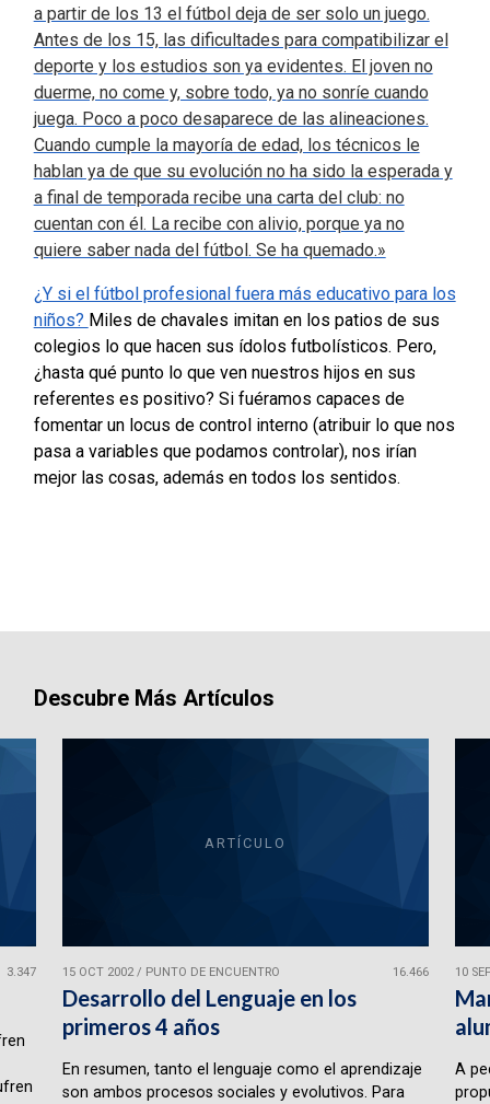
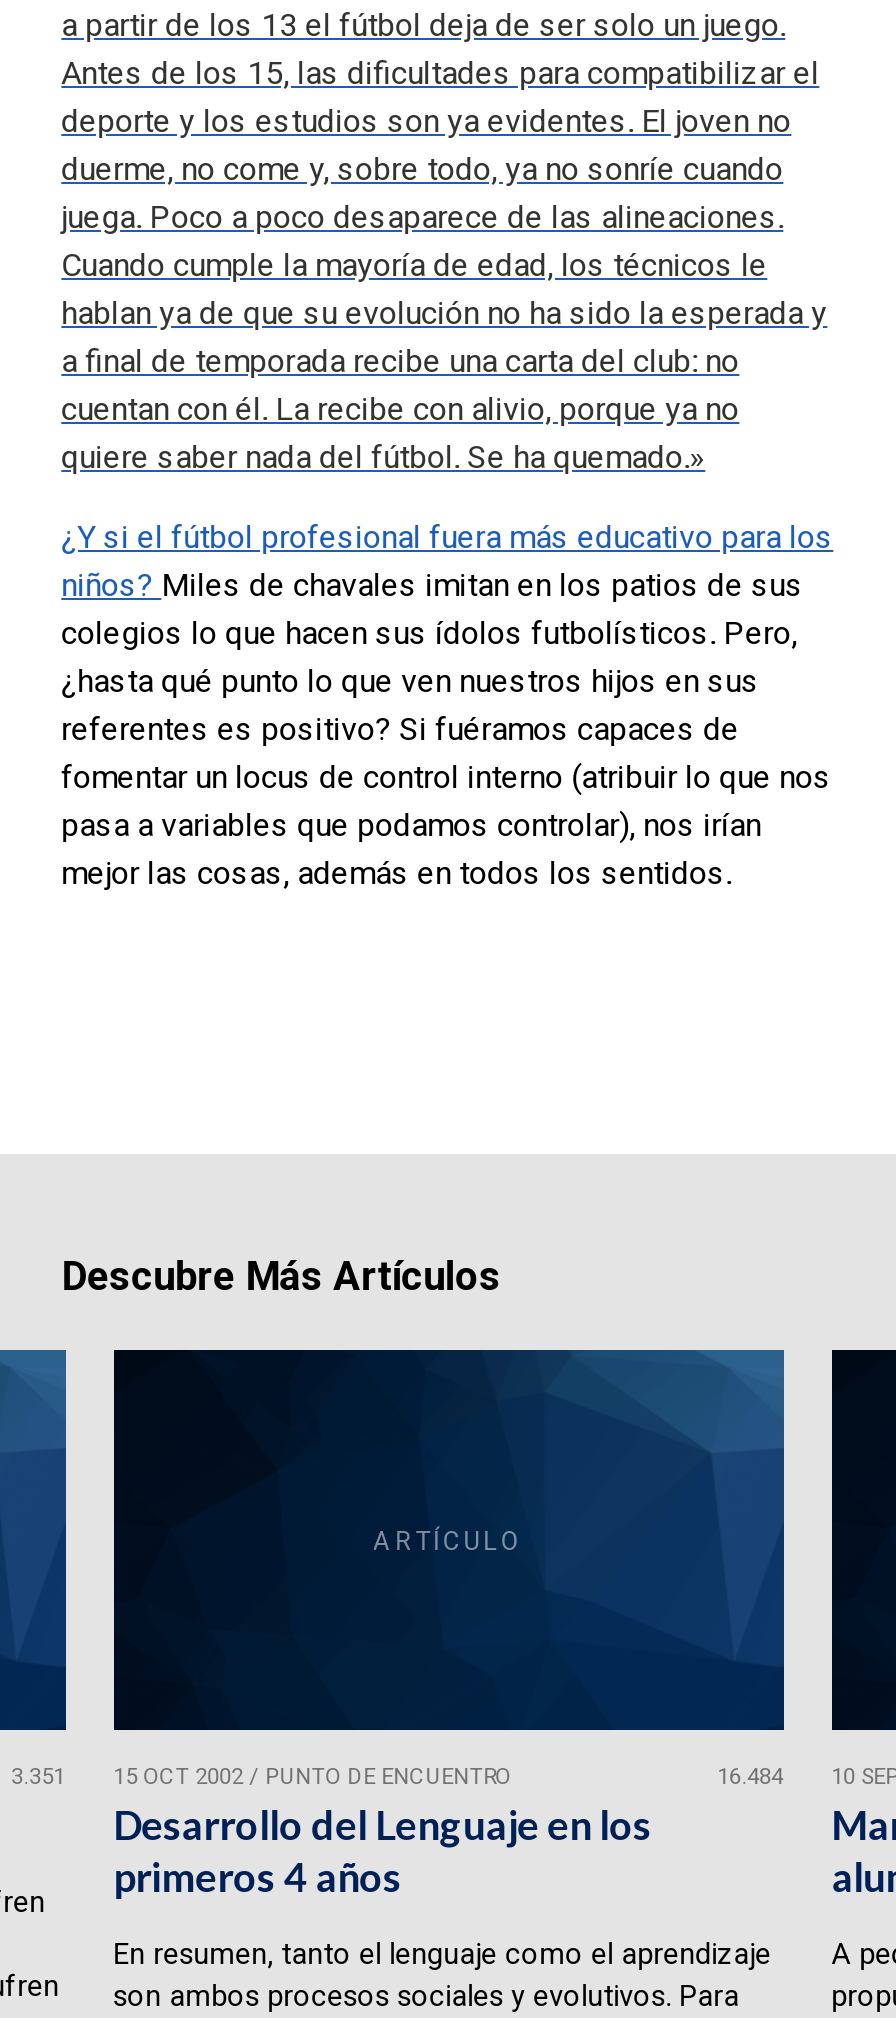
- 3.347 15 OCT 2002 / PUNTO DE ENCUENTRO
+ 3.351 15 OCT 2002 / PUNTO DE ENCUENTRO

- 16.466
+ 16.484
